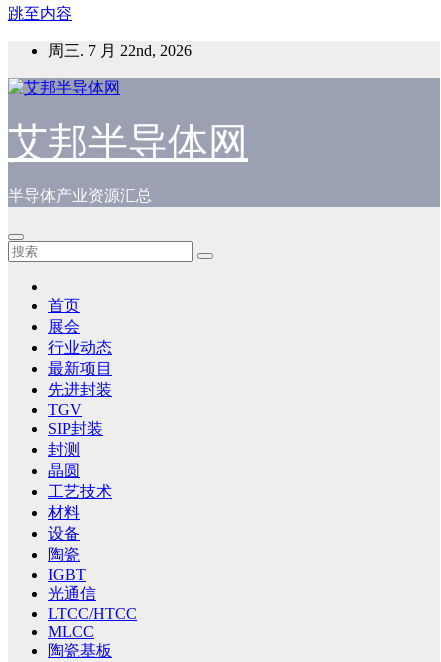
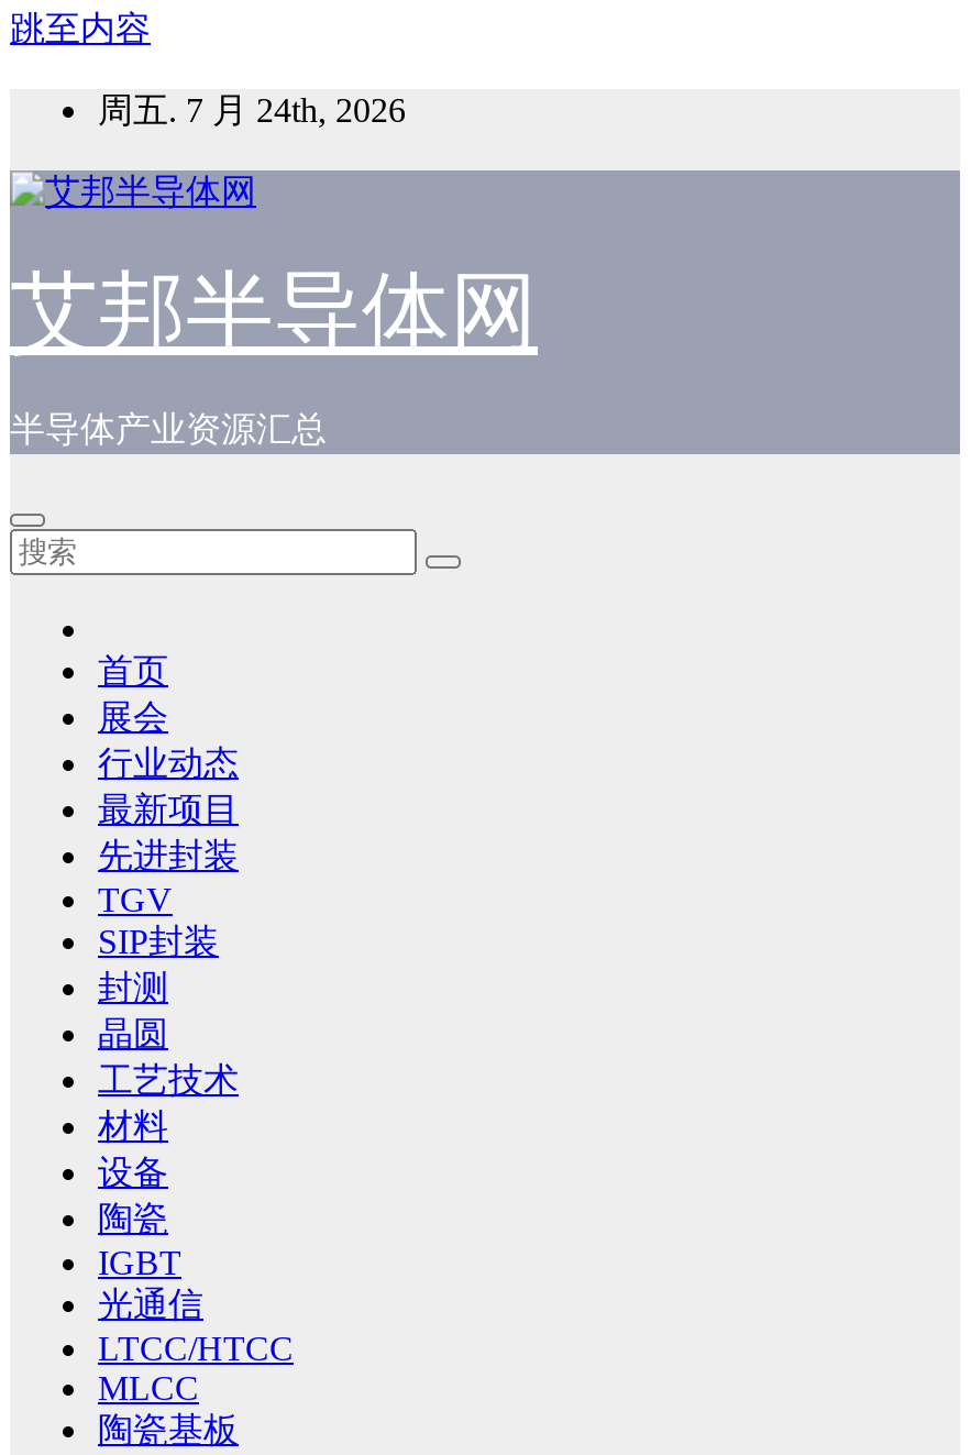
- 周三. 7 月 22nd, 2026
+ 周五. 7 月 24th, 2026
